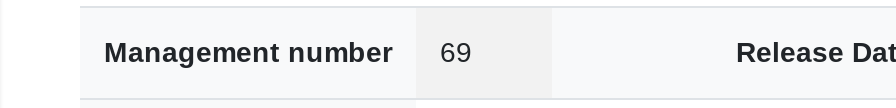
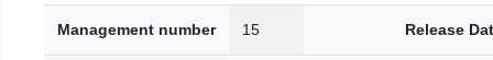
- Management number 69
+ Management number 15
